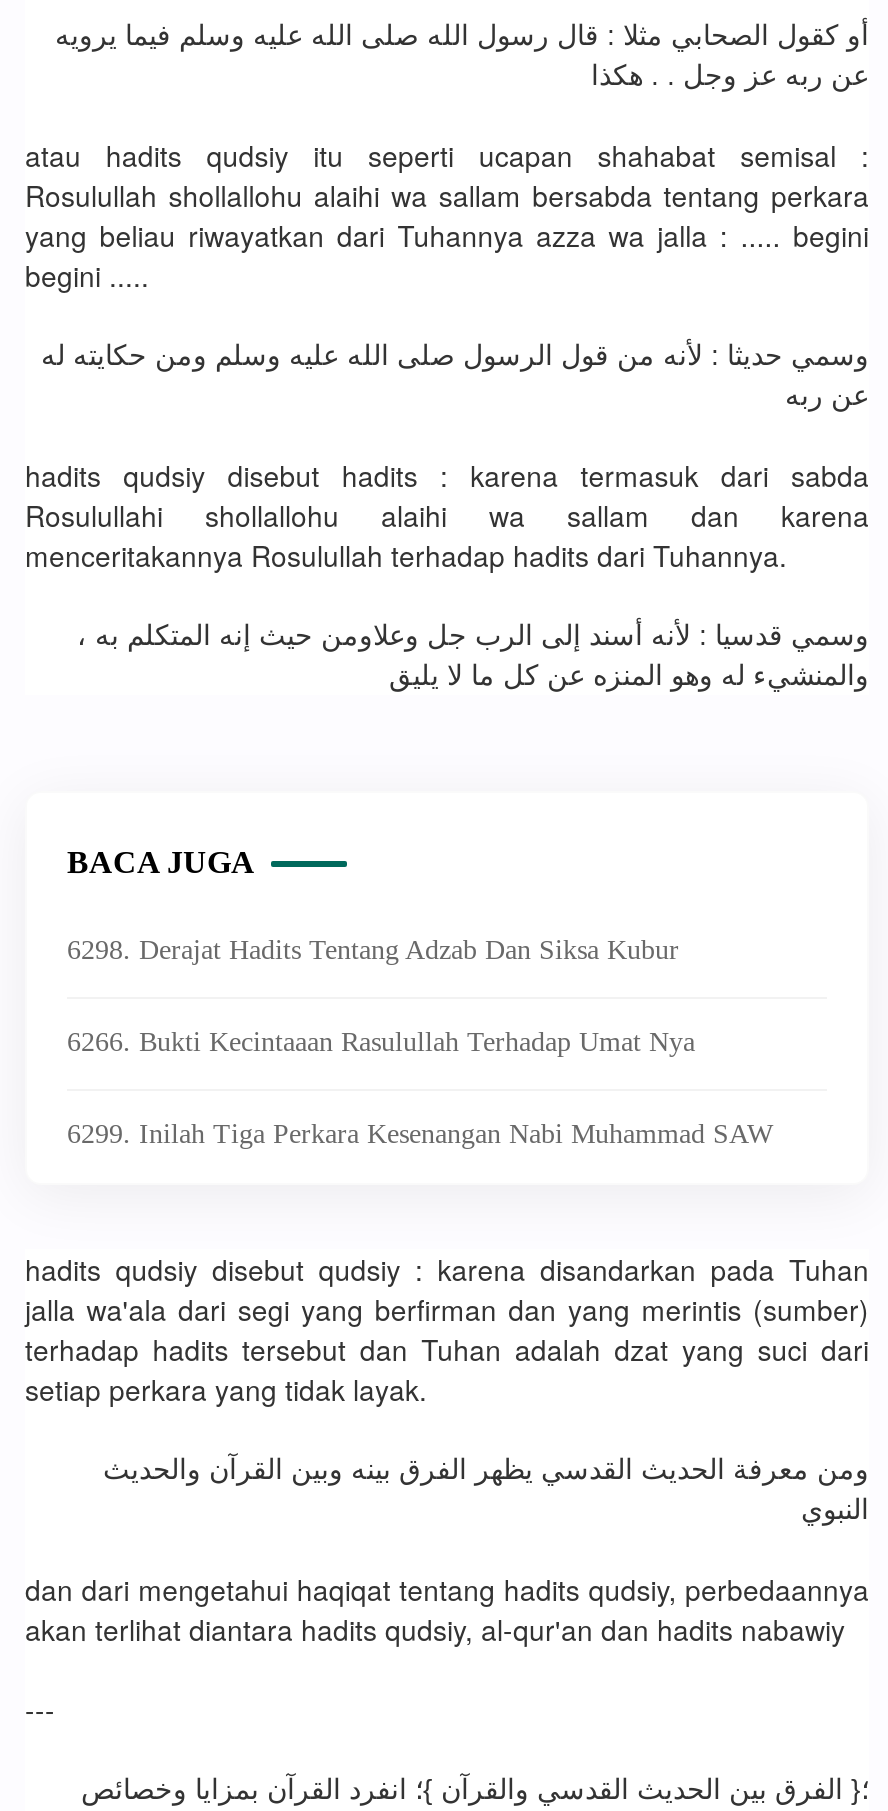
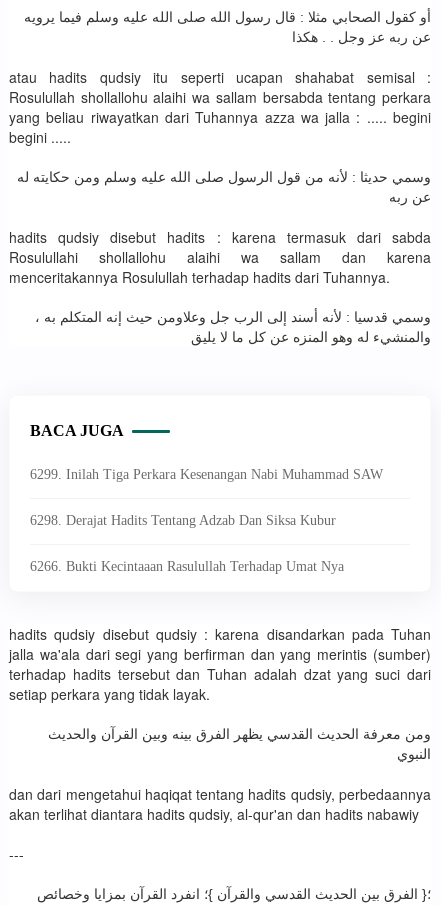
moved down: 6298. Derajat Hadits Tentang Adzab Dan Siksa Kubur | 6266. Bukti Kecintaaan Rasulullah Terhadap Umat Nya

moved up: 6299. Inilah Tiga Perkara Kesenangan Nabi Muhammad SAW
